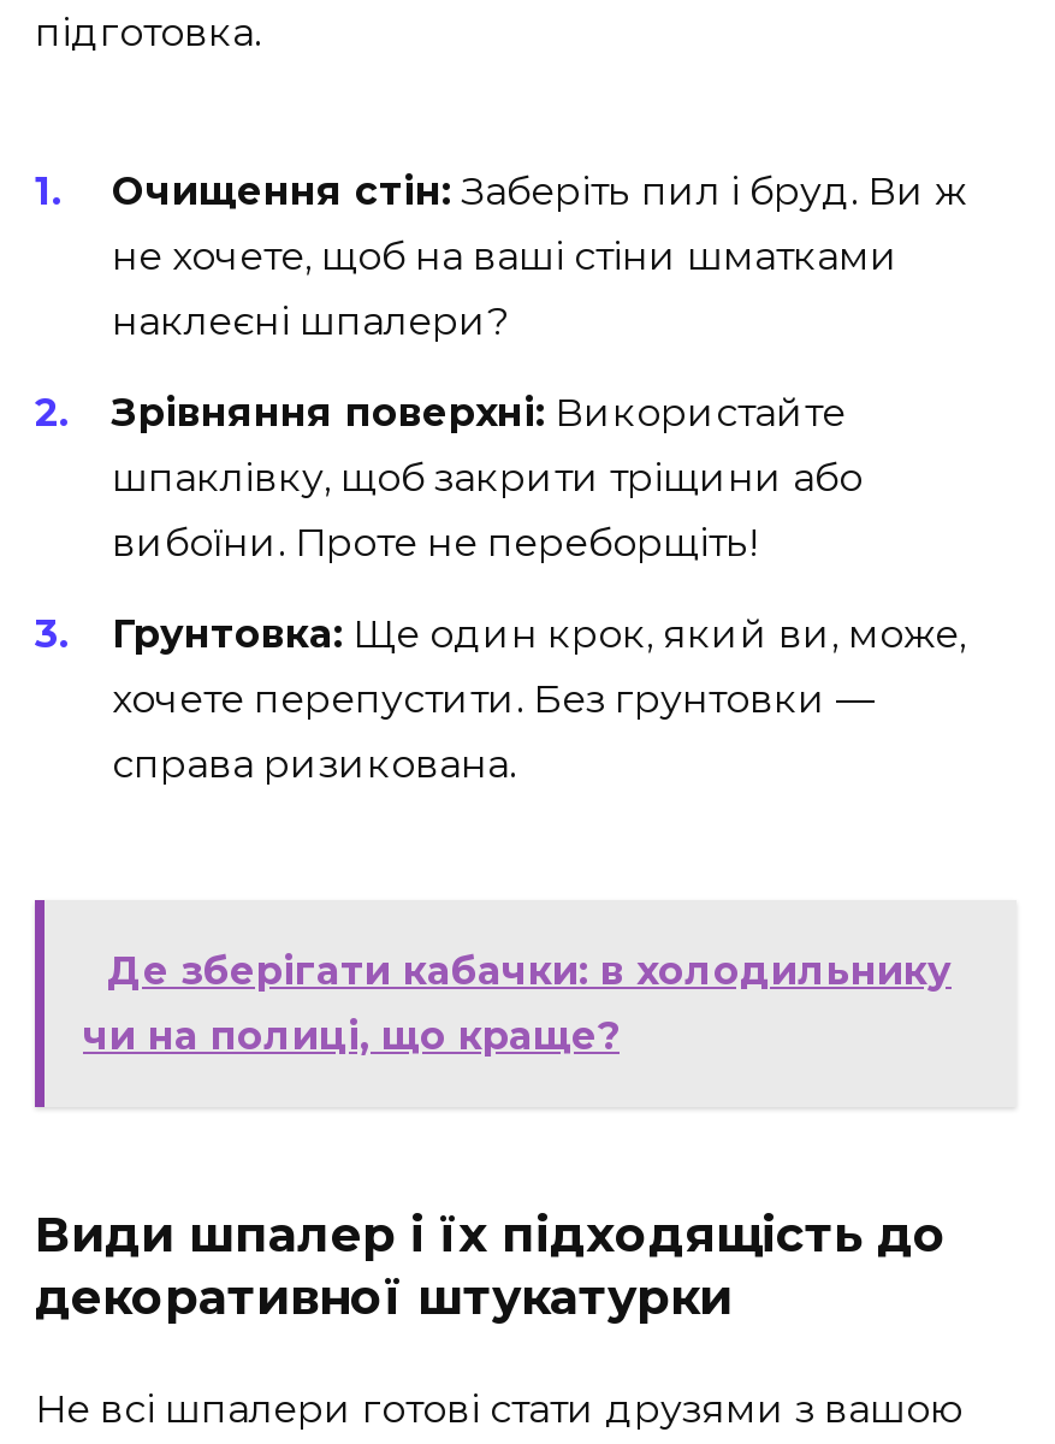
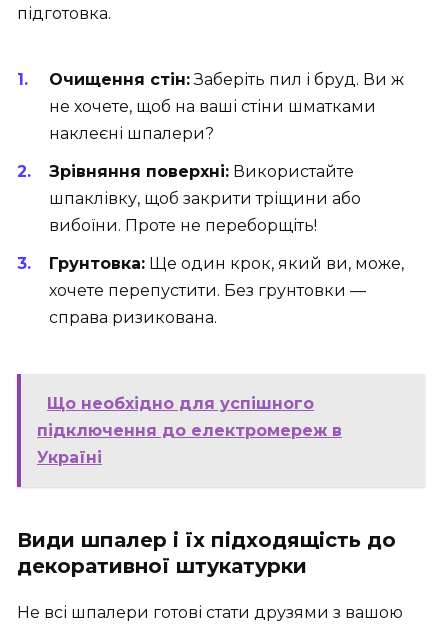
- Де зберігати кабачки: в холодильнику
- чи на полиці, що краще?
+ Що необхідно для успішного
+ підключення до електромереж в
+ Україні
